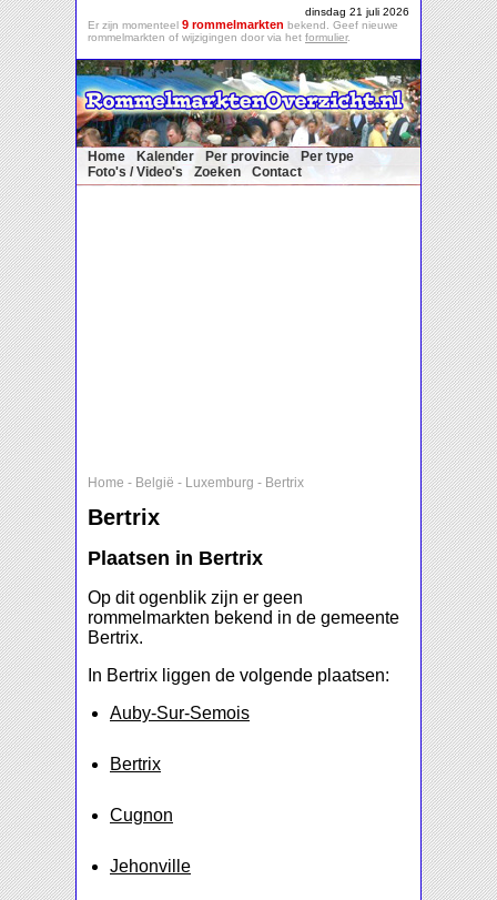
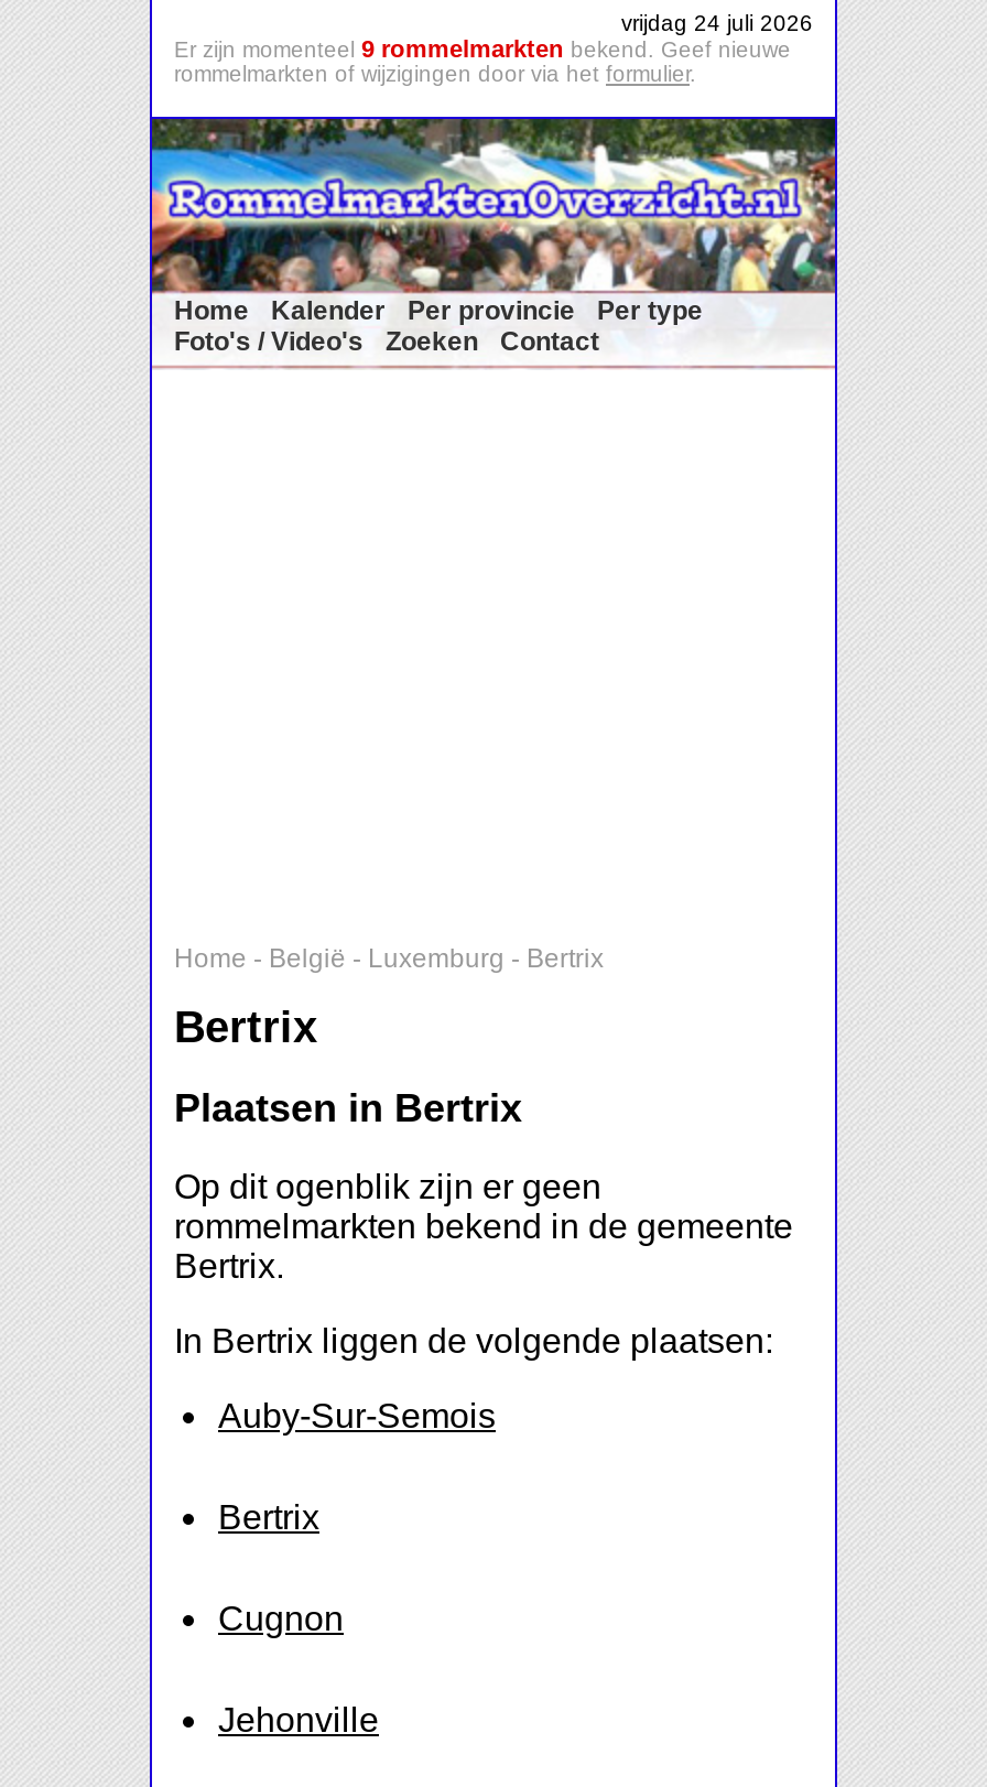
- dinsdag 21 juli 2026
+ vrijdag 24 juli 2026
